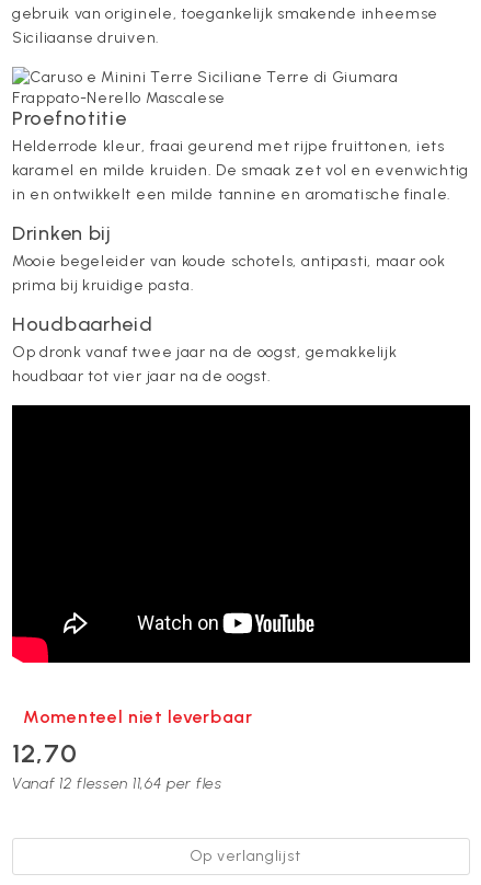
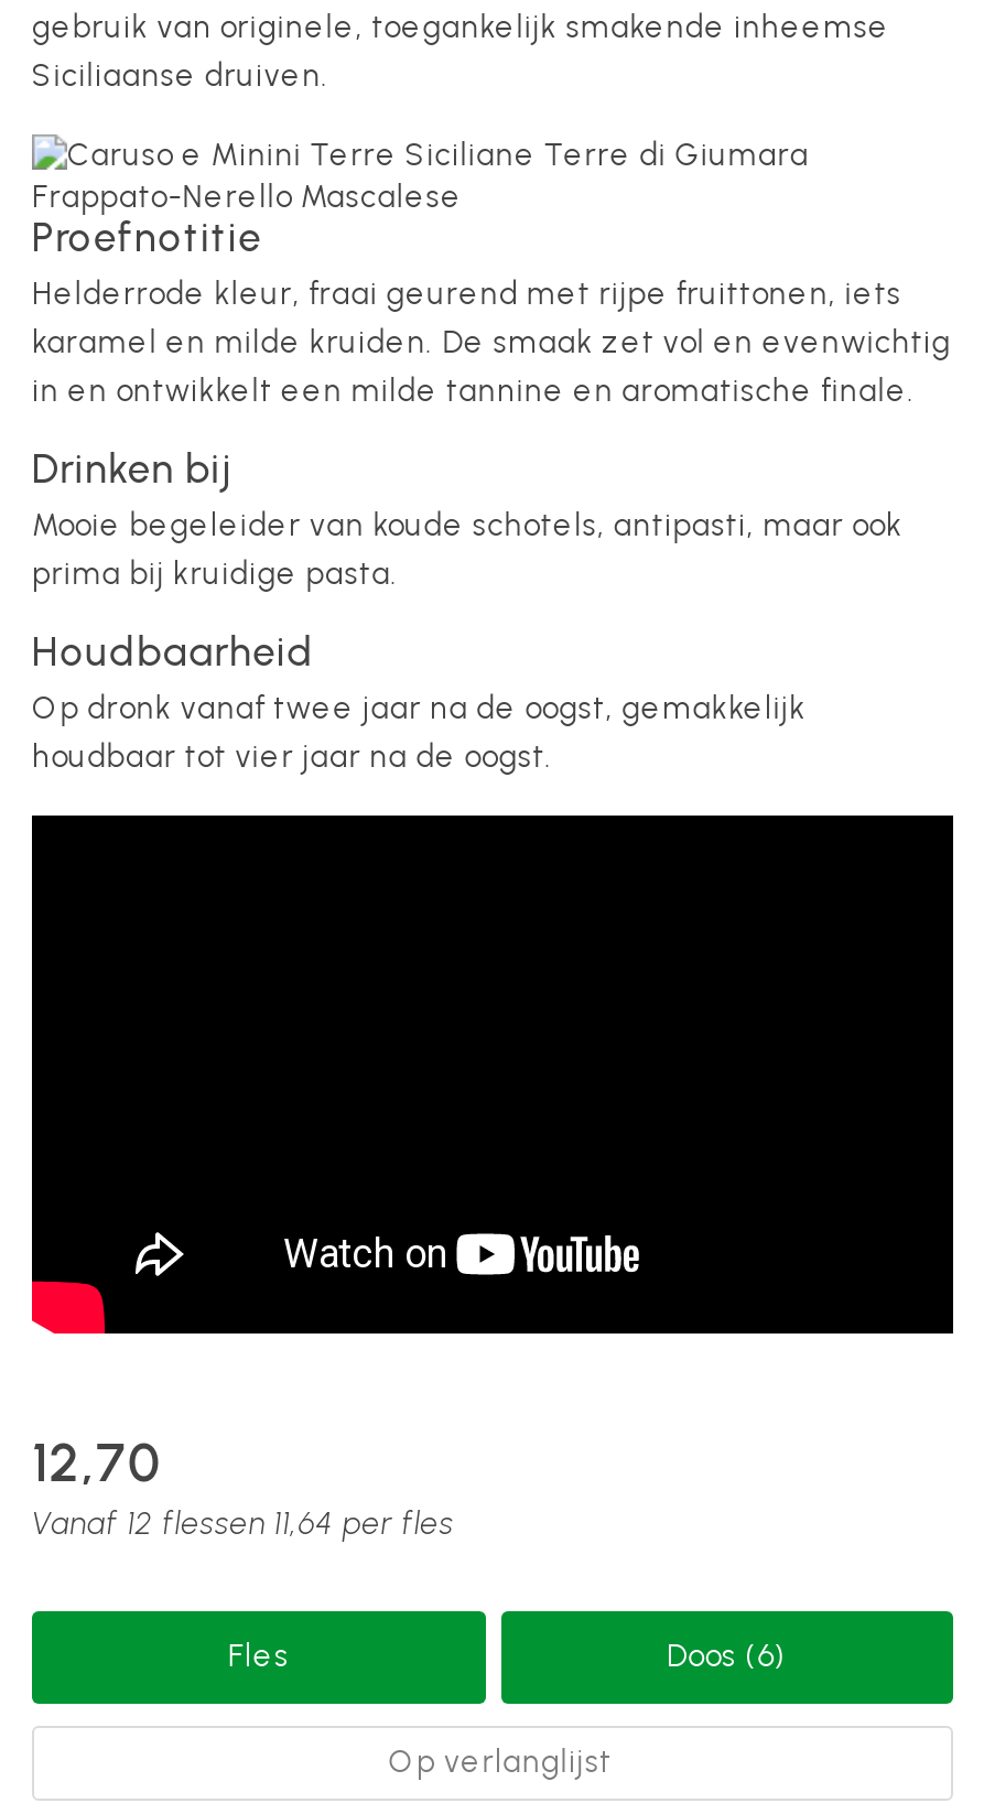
- Momenteel niet leverbaar

moved up: 12,70 | Vanaf 12 flessen 11,64 per fles

+ Fles
+ Doos (6)
